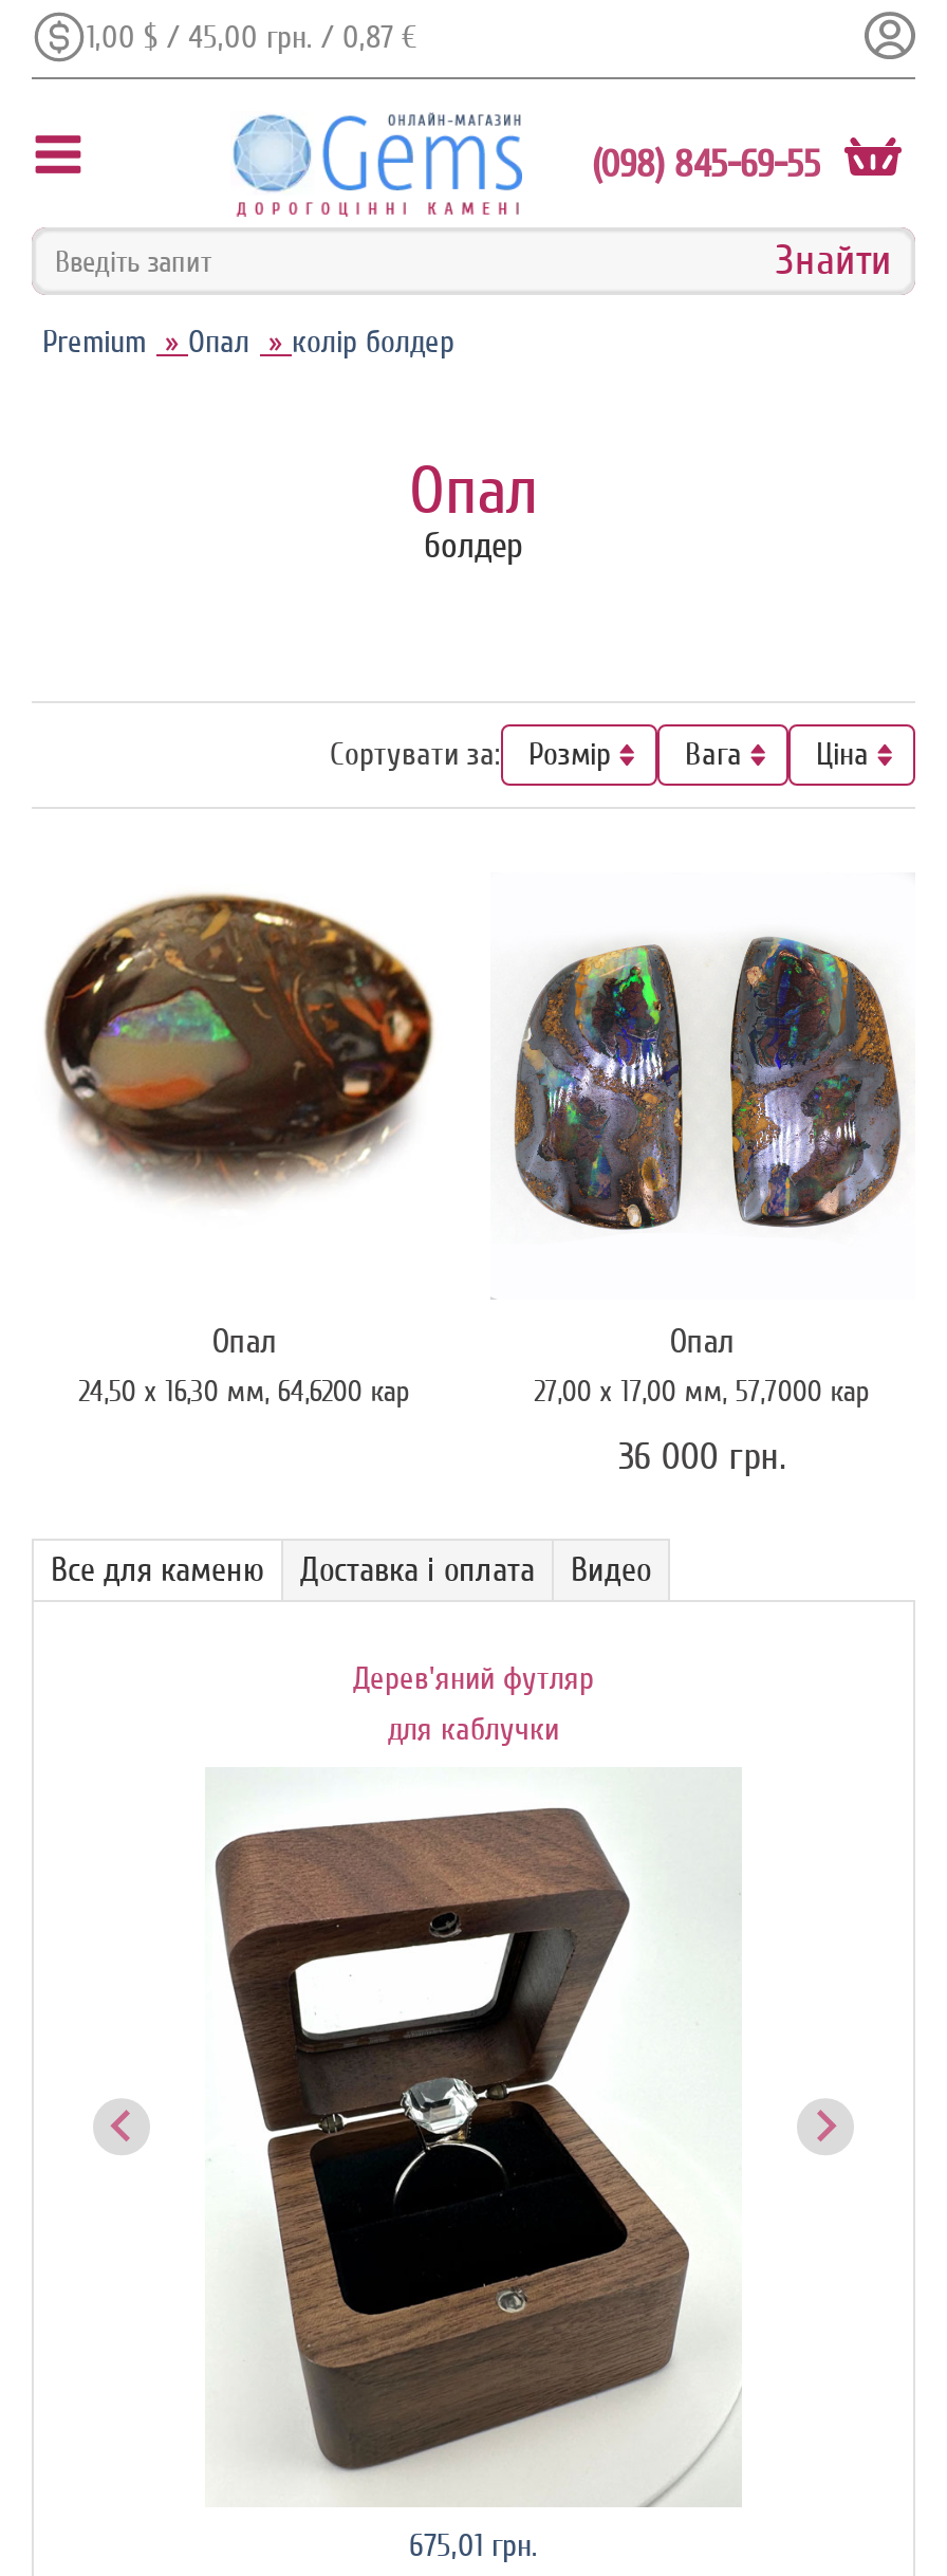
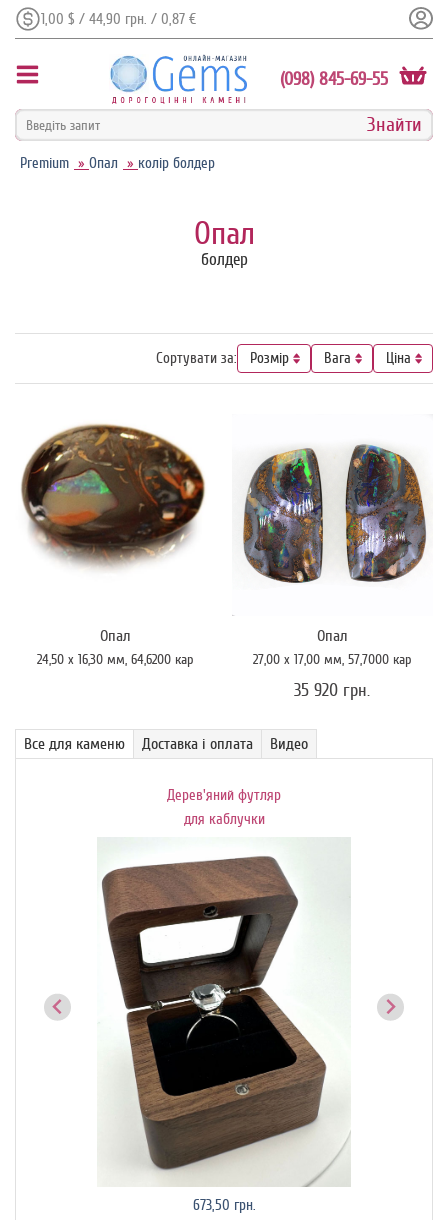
- 1,00 $ / 45,00 грн. / 0,87 €
+ 1,00 $ / 44,90 грн. / 0,87 €

- 36 000 грн.
+ 35 920 грн.

- 675,01 грн.
+ 673,50 грн.
